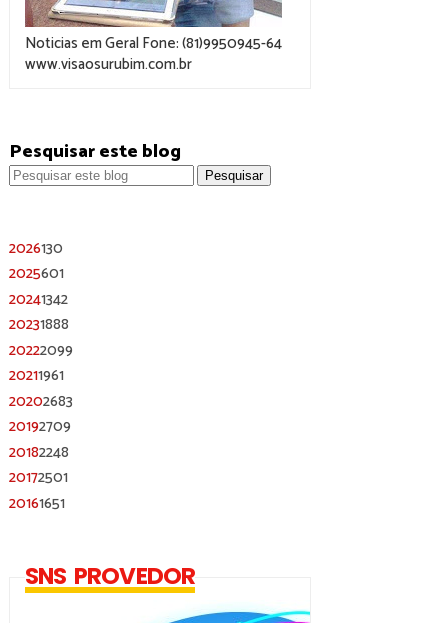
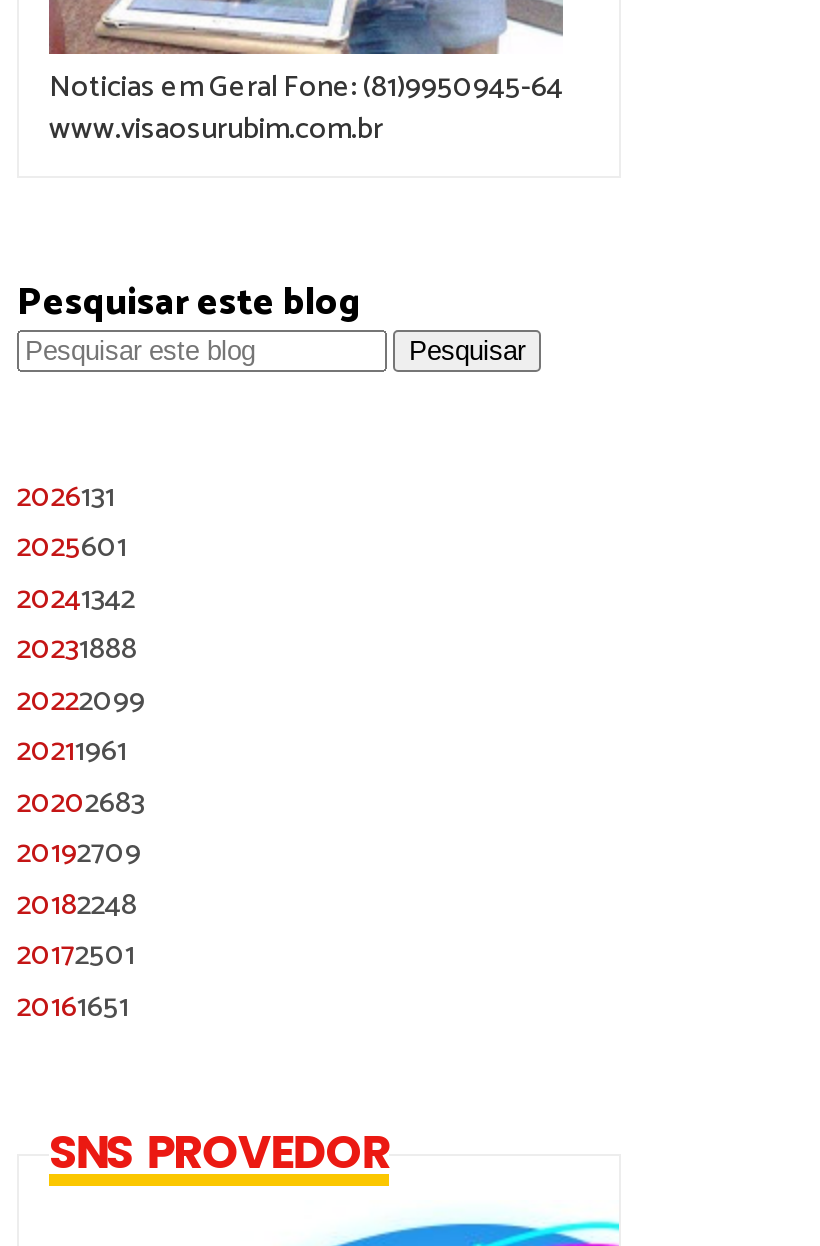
- 2026130
+ 2026131
